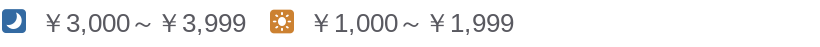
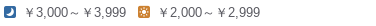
- ￥1,000～￥1,999
+ ￥2,000～￥2,999
